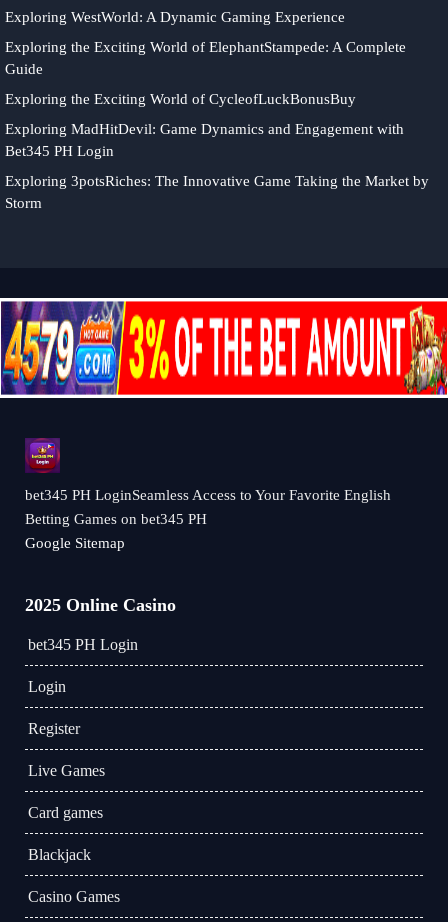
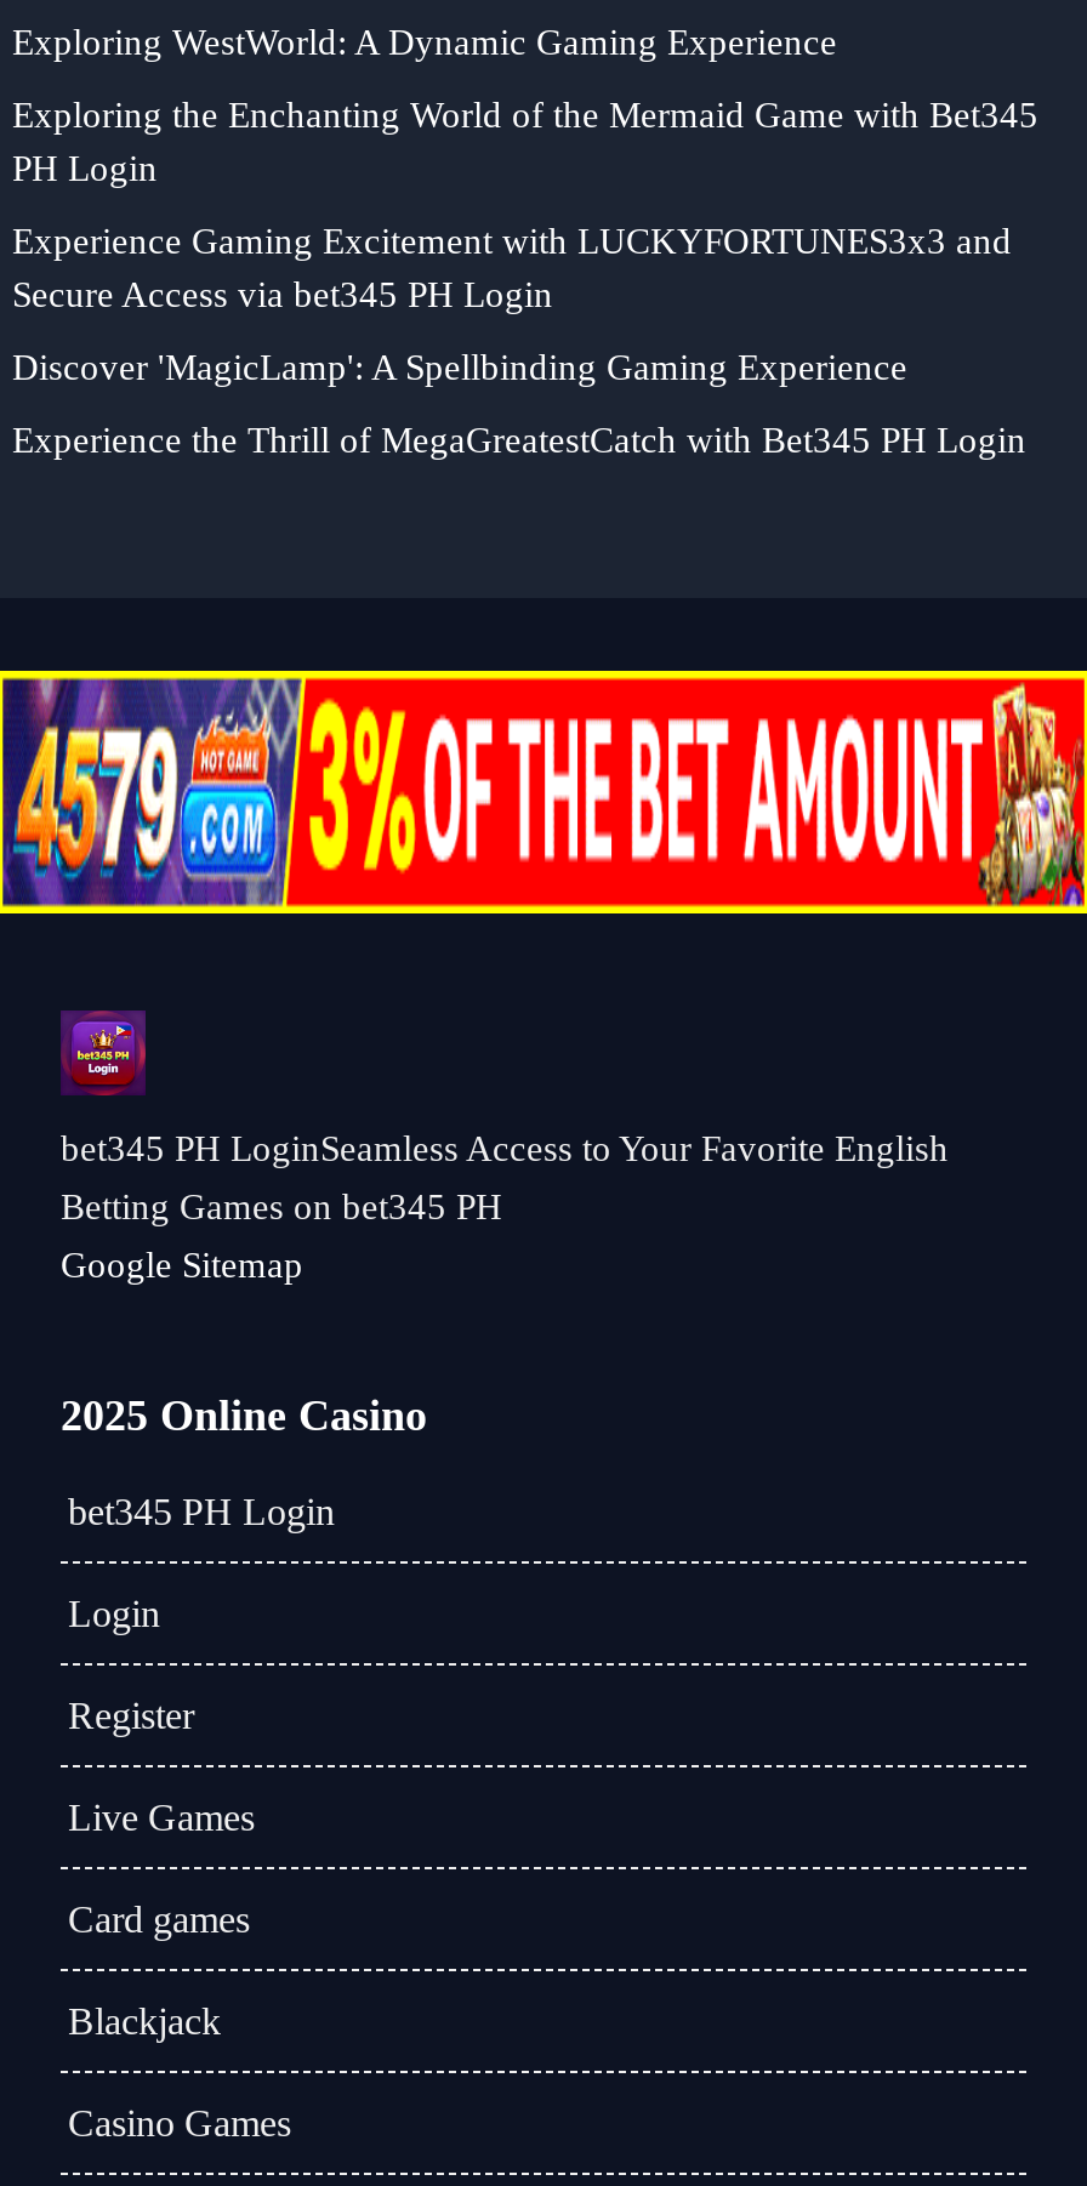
- Exploring the Exciting World of ElephantStampede: A Complete
- Guide
+ Exploring the Enchanting World of the Mermaid Game with Bet345
+ PH Login

- Exploring the Exciting World of CycleofLuckBonusBuy
+ Experience Gaming Excitement with LUCKYFORTUNES3x3 and
+ Secure Access via bet345 PH Login

- Exploring MadHitDevil: Game Dynamics and Engagement with
- Bet345 PH Login
+ Discover 'MagicLamp': A Spellbinding Gaming Experience

- Exploring 3potsRiches: The Innovative Game Taking the Market by
- Storm
+ Experience the Thrill of MegaGreatestCatch with Bet345 PH Login

moved up: [image]
